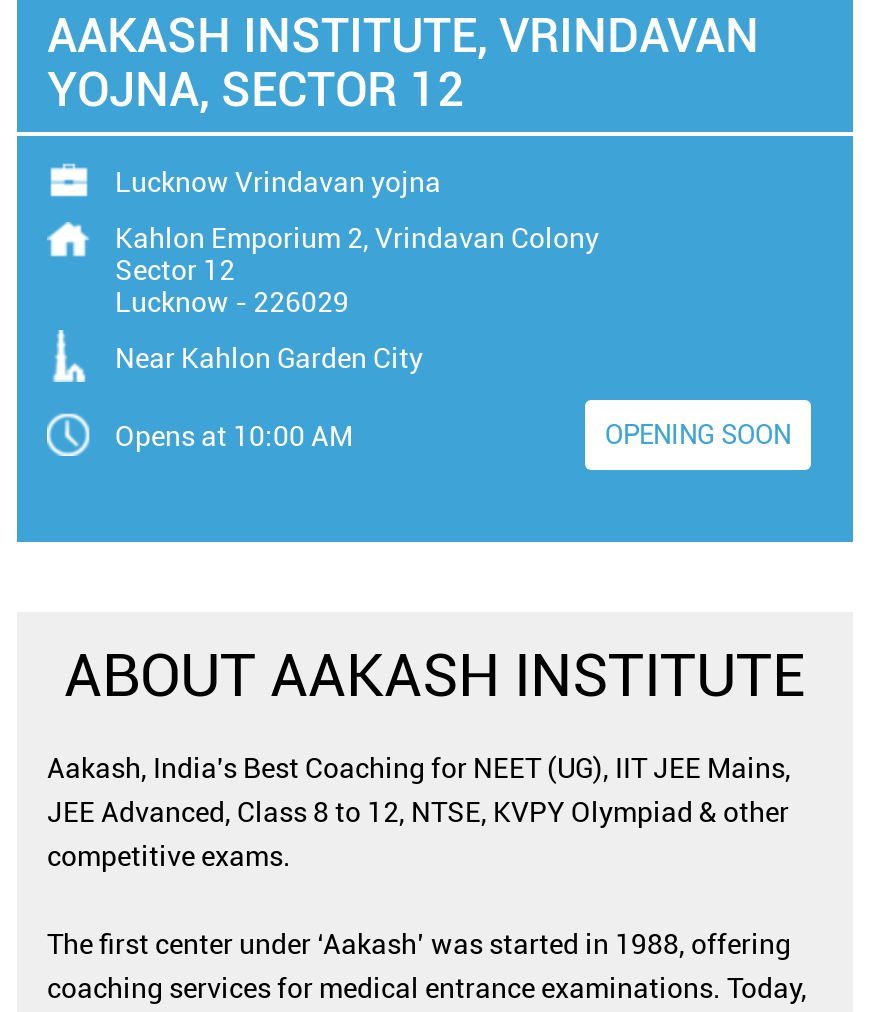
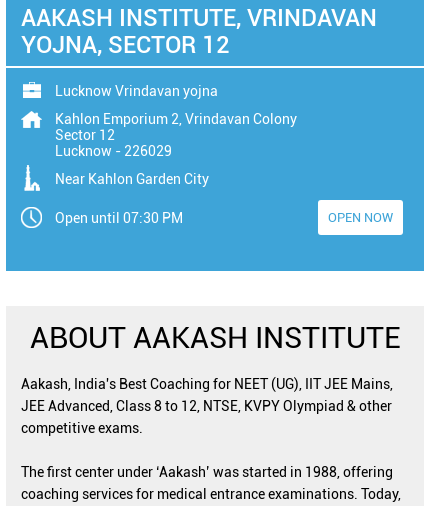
- Opens at 10:00 AM
- OPENING SOON
+ Open until 07:30 PM
+ OPEN NOW
